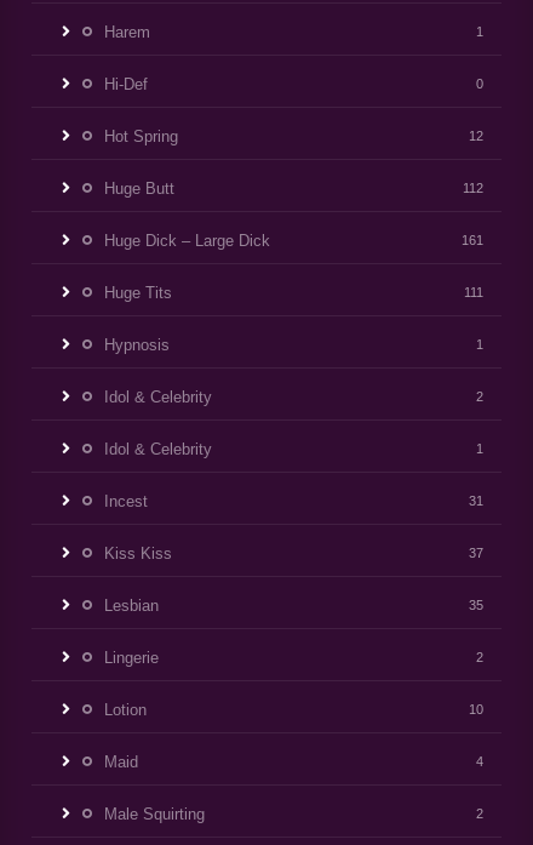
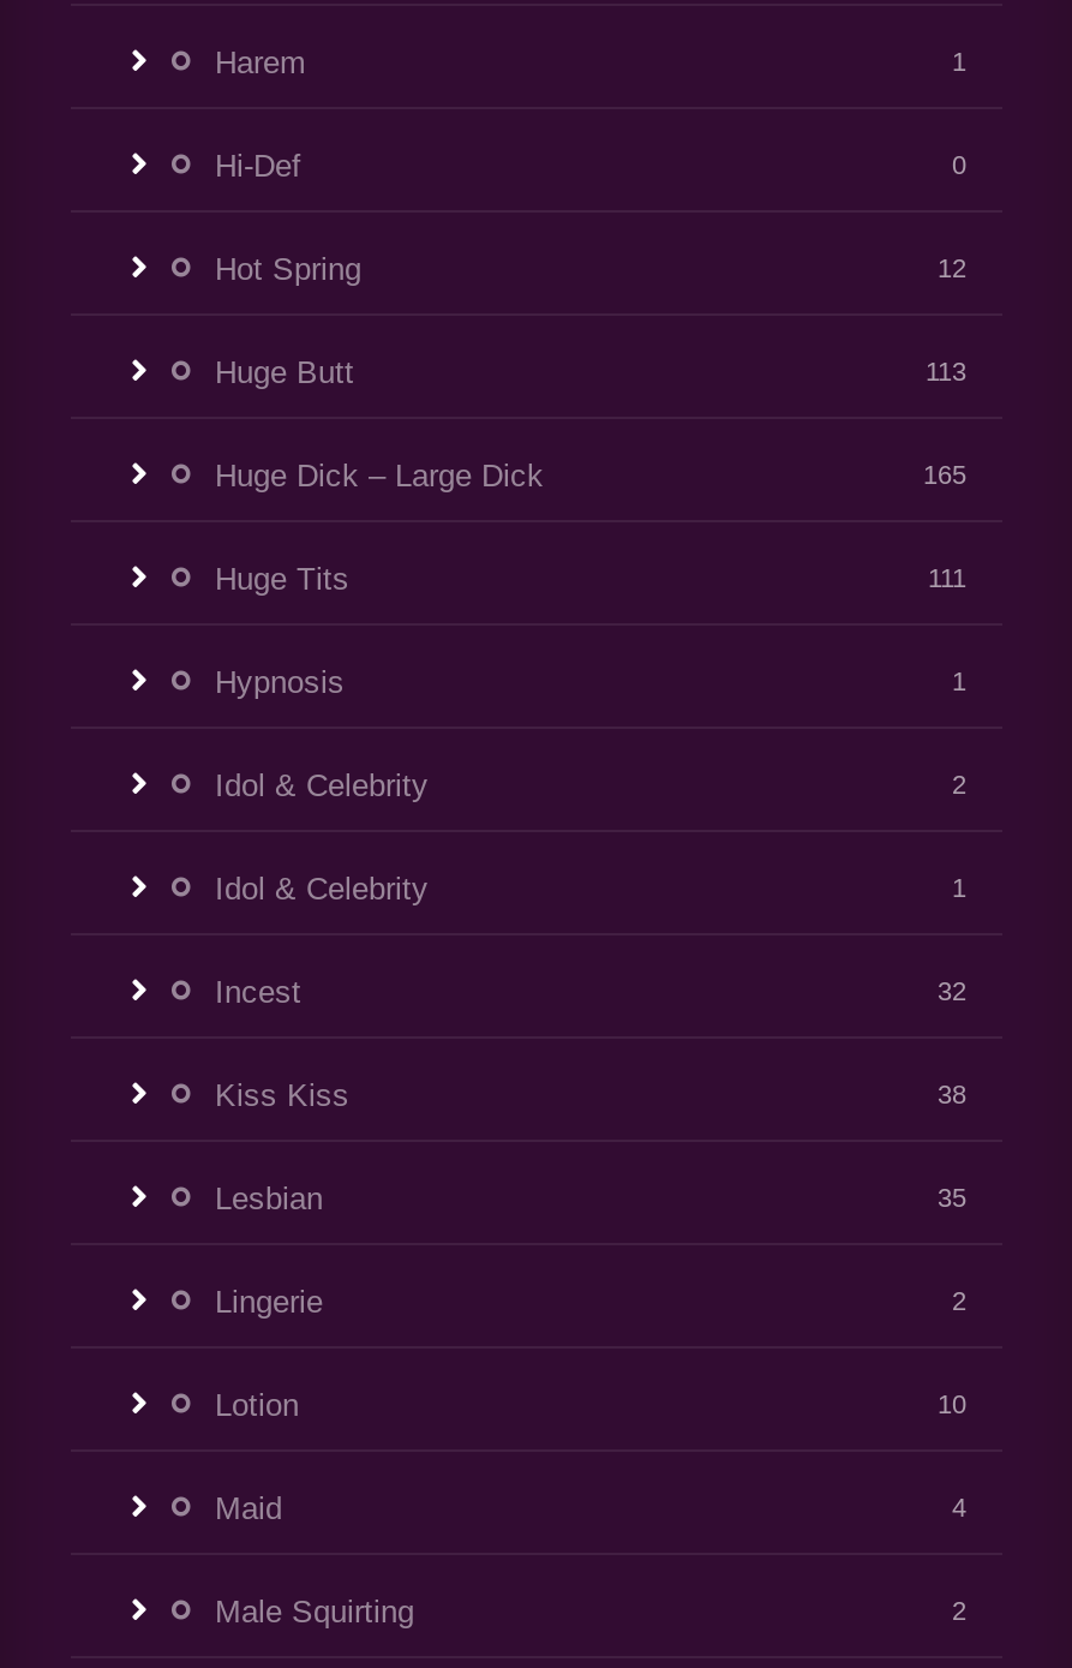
- 112
+ 113

- 161
+ 165

- 31
+ 32

- 37
+ 38
